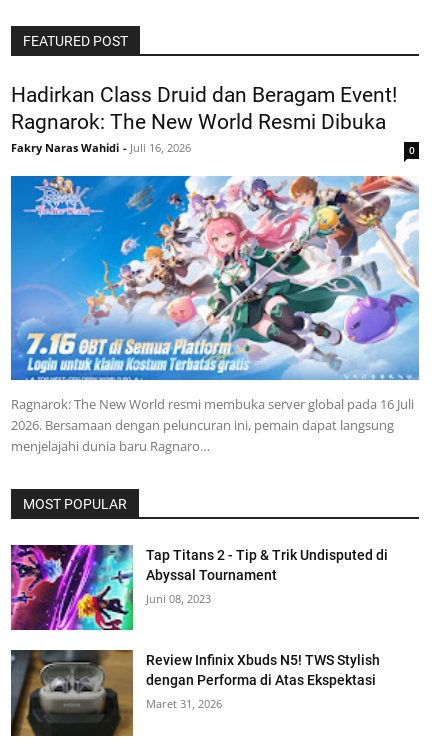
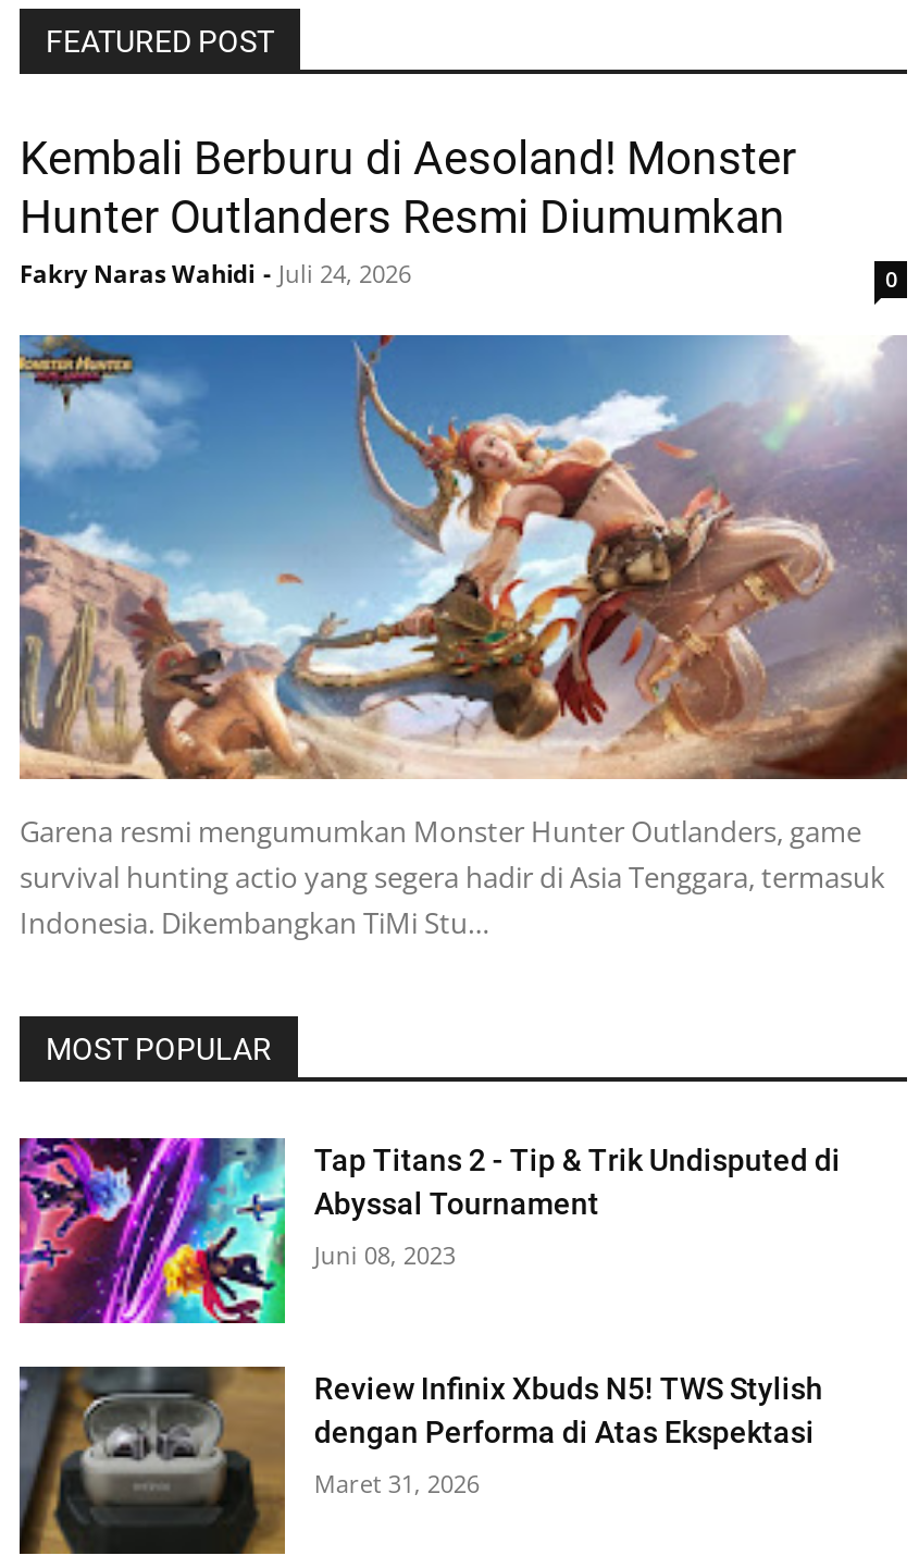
- Hadirkan Class Druid dan Beragam Event!
- Ragnarok: The New World Resmi Dibuka
- Fakry Naras Wahidi - Juli 16, 2026
+ Kembali Berburu di Aesoland! Monster
+ Hunter Outlanders Resmi Diumumkan
+ Fakry Naras Wahidi - Juli 24, 2026

- [image]
- Ragnarok: The New World resmi membuka server global pada 16 Juli
- 2026. Bersamaan dengan peluncuran ini, pemain dapat langsung
- menjelajahi dunia baru Ragnaro…
+ [image]
+ Garena resmi mengumumkan Monster Hunter Outlanders, game
+ survival hunting actio yang segera hadir di Asia Tenggara, termasuk
+ Indonesia. Dikembangkan TiMi Stu…
